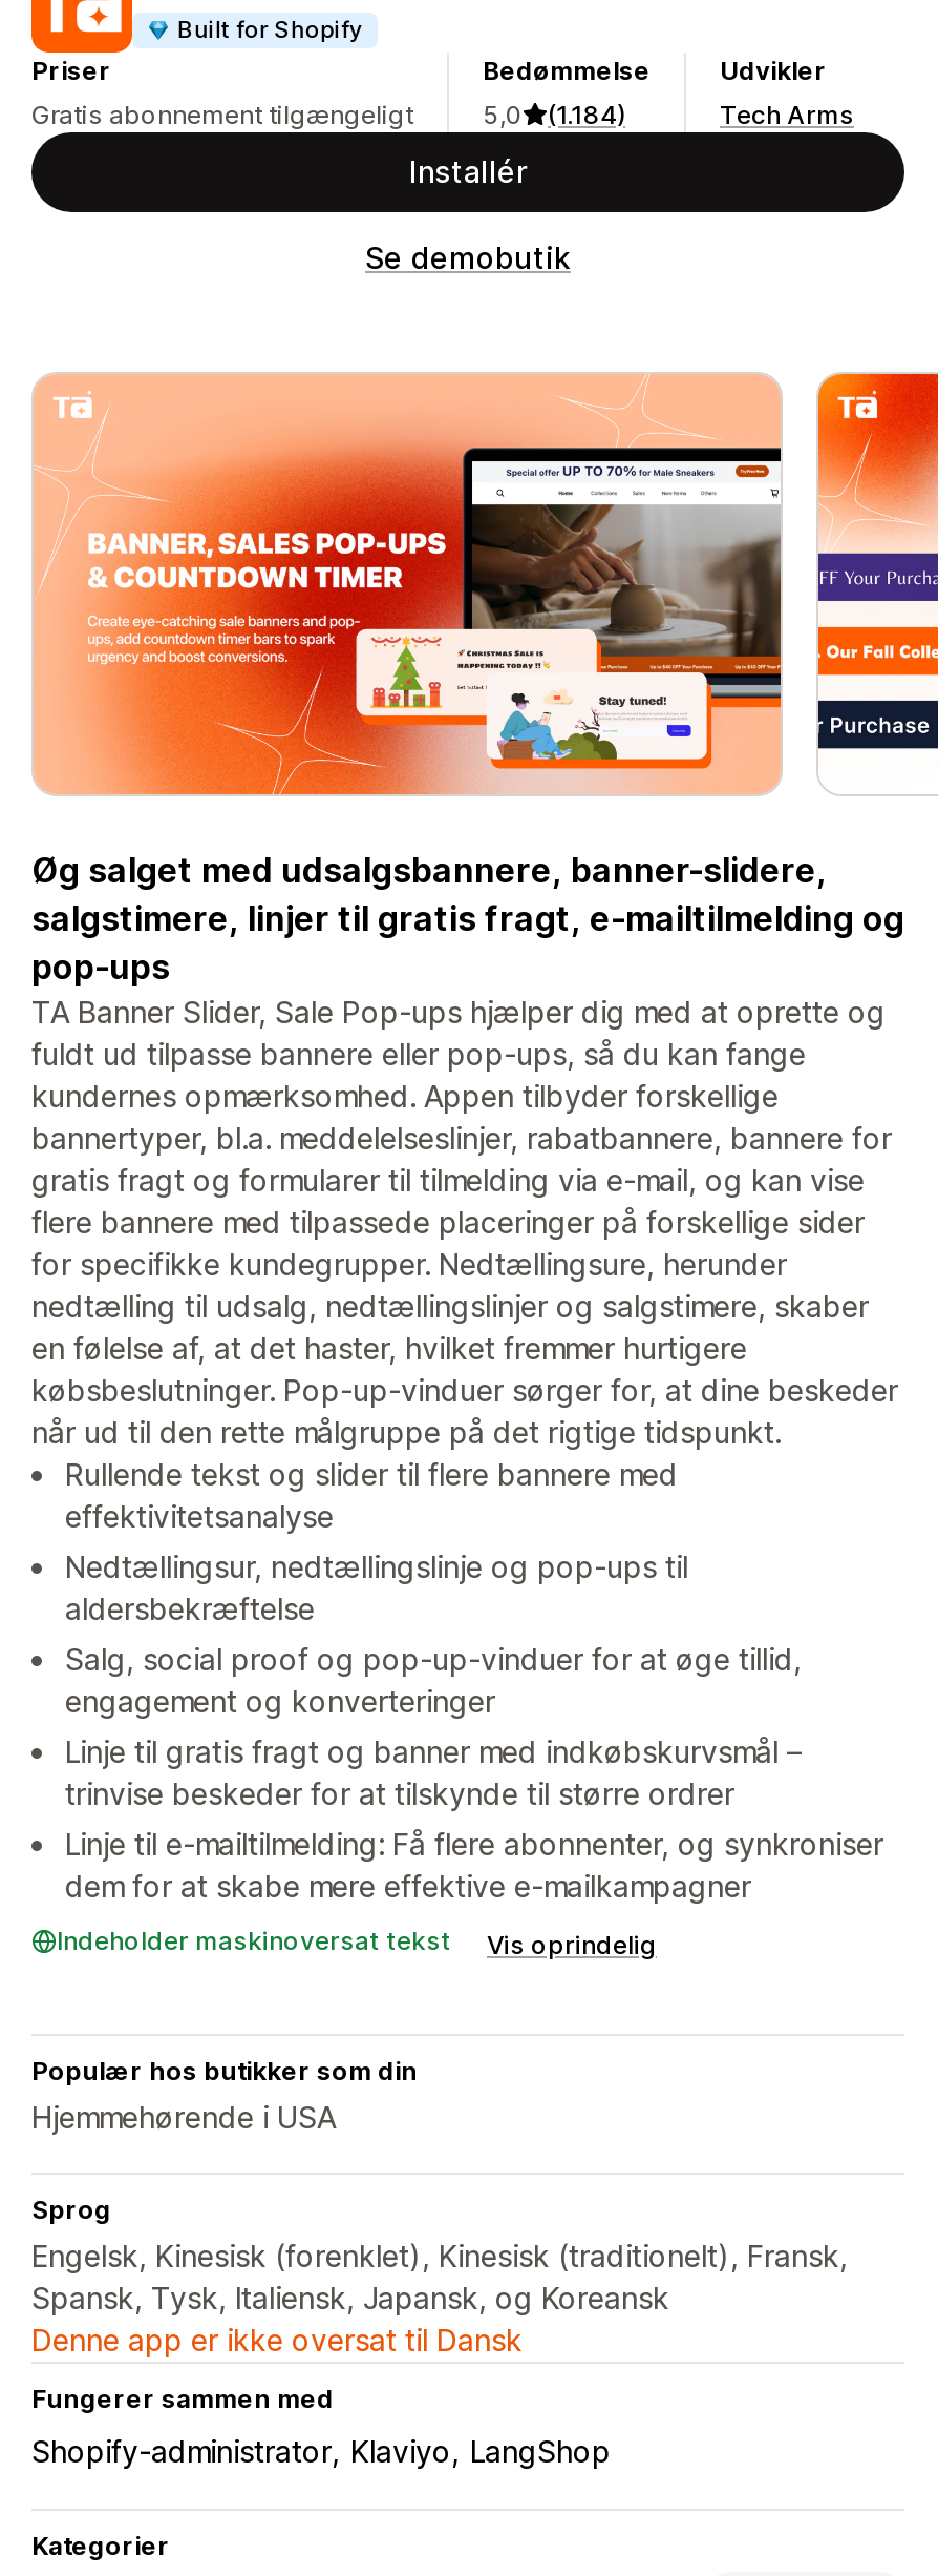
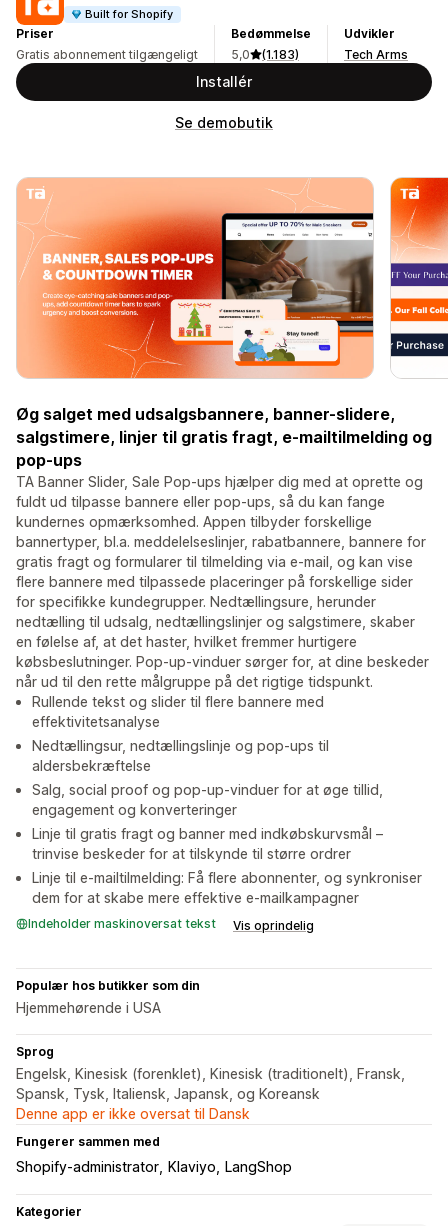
- 5,0 (1.184)
+ 5,0 (1.183)
